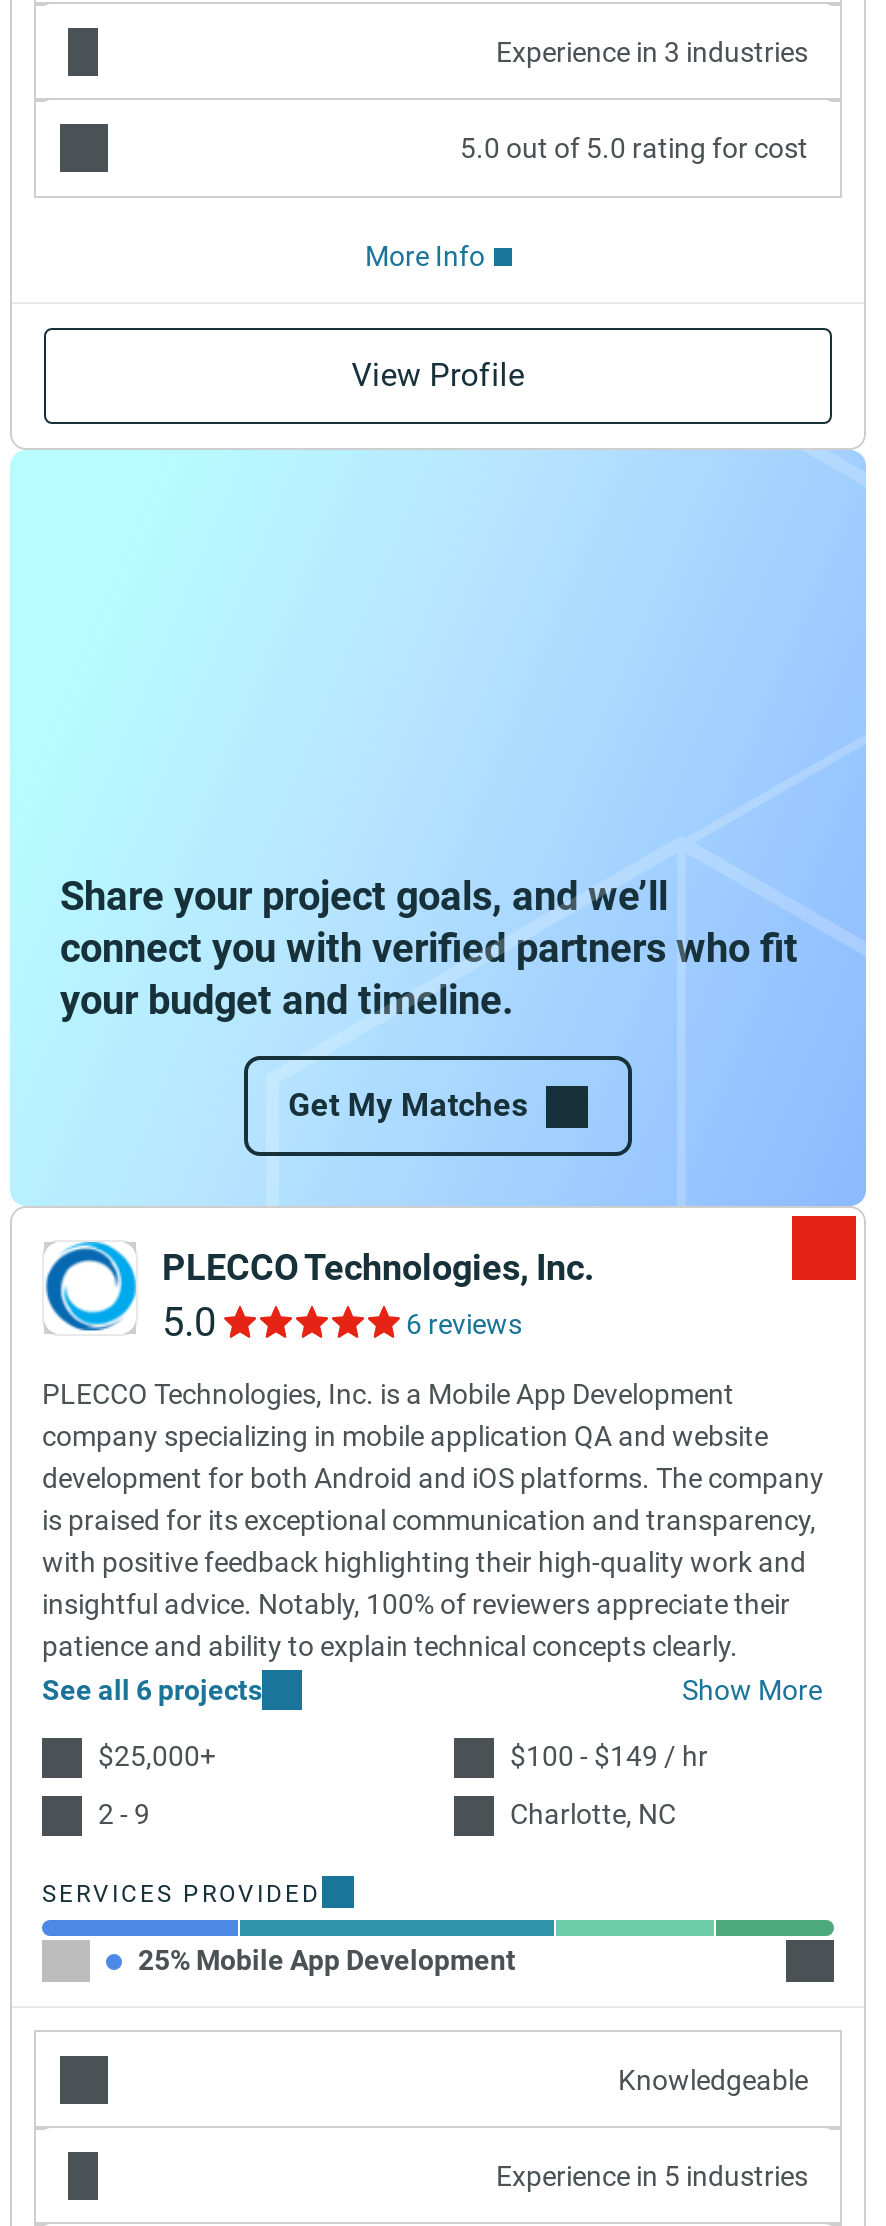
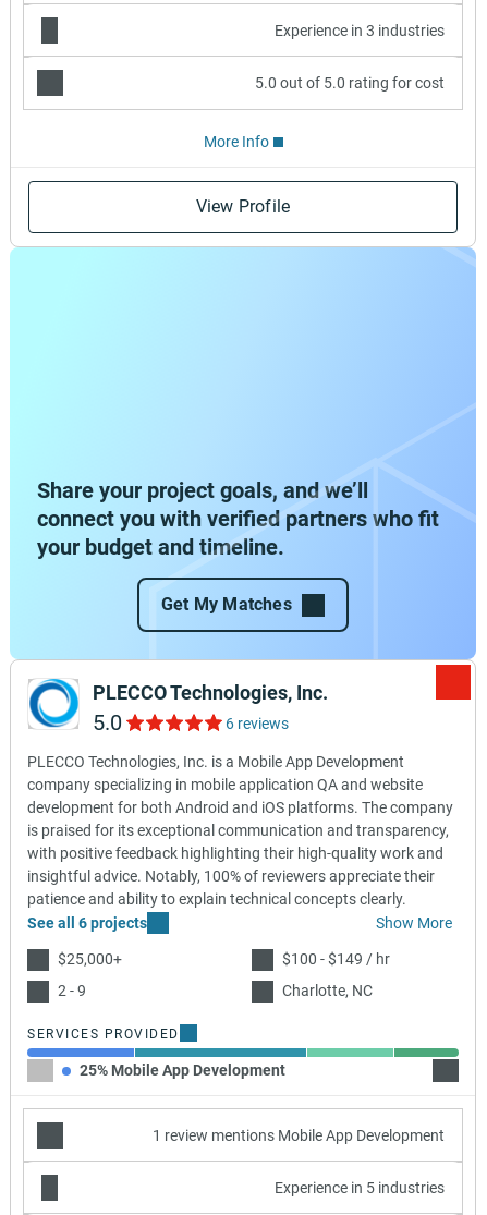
- Knowledgeable
+ 1 review mentions Mobile App Development
